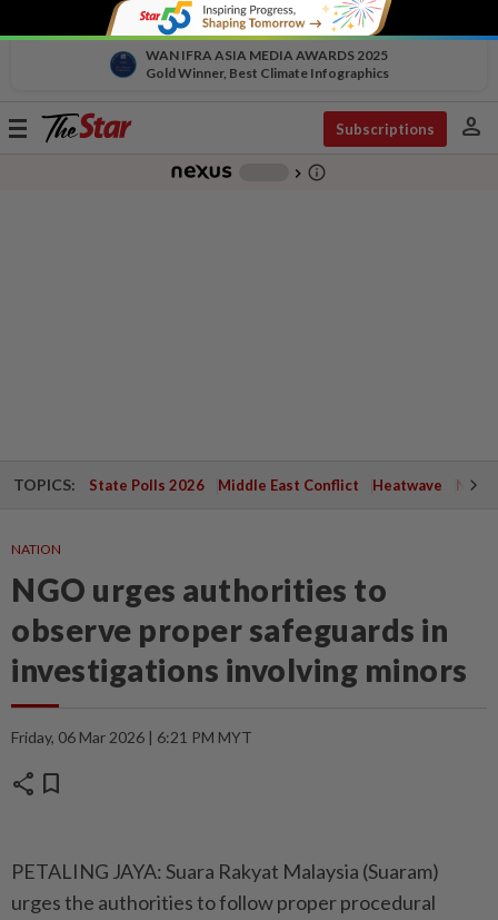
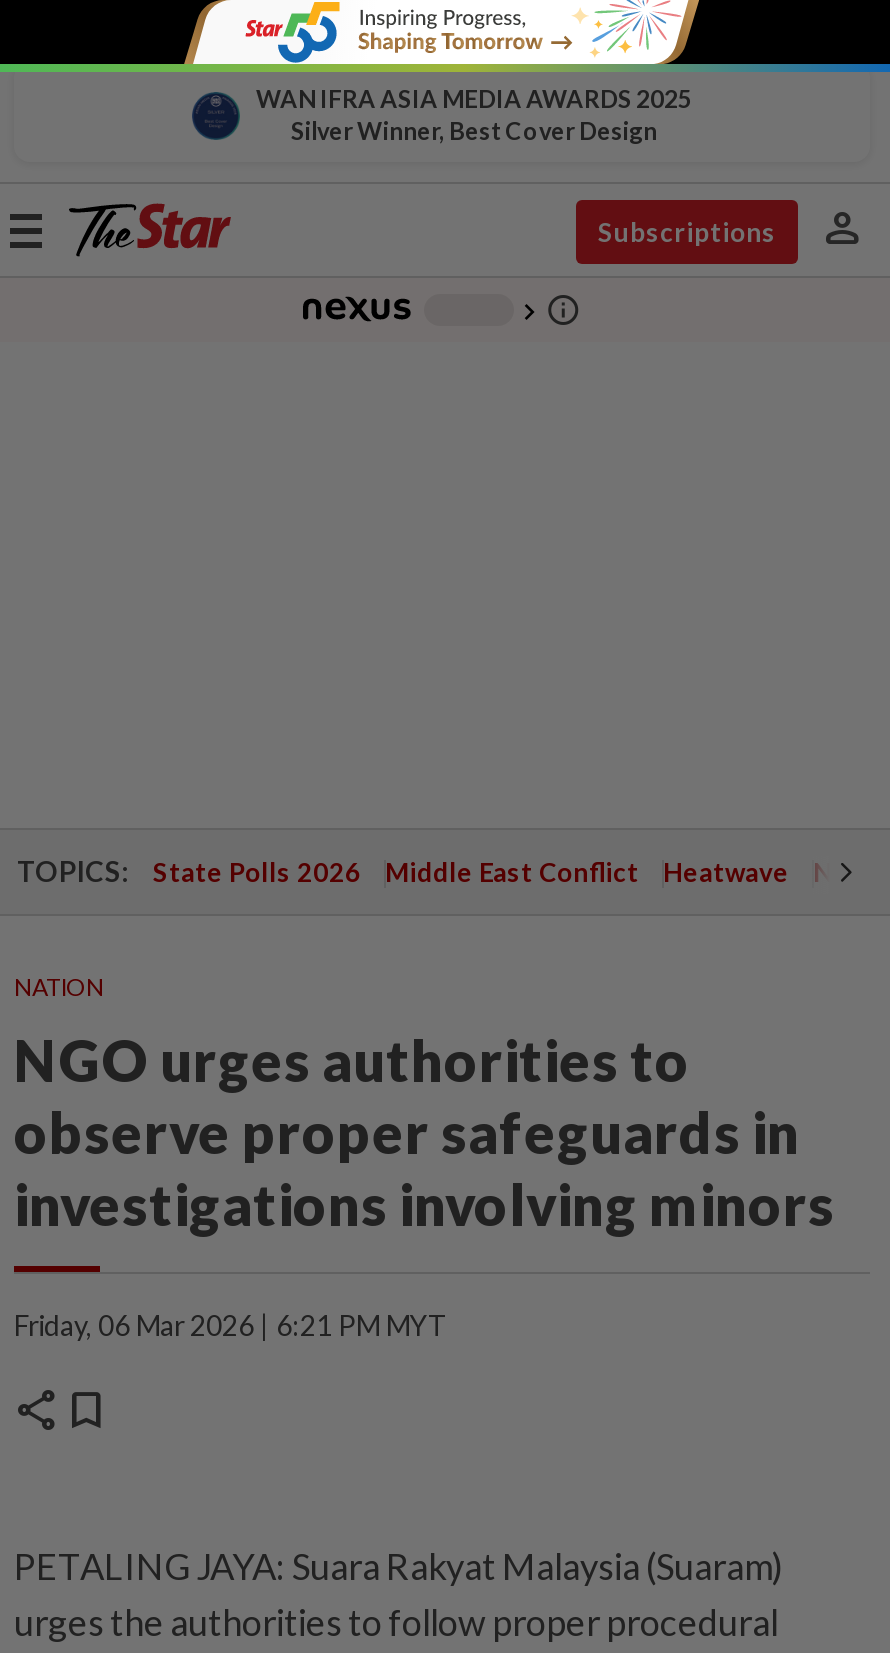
- Gold Winner, Best Climate Infographics
+ Silver Winner, Best Cover Design
